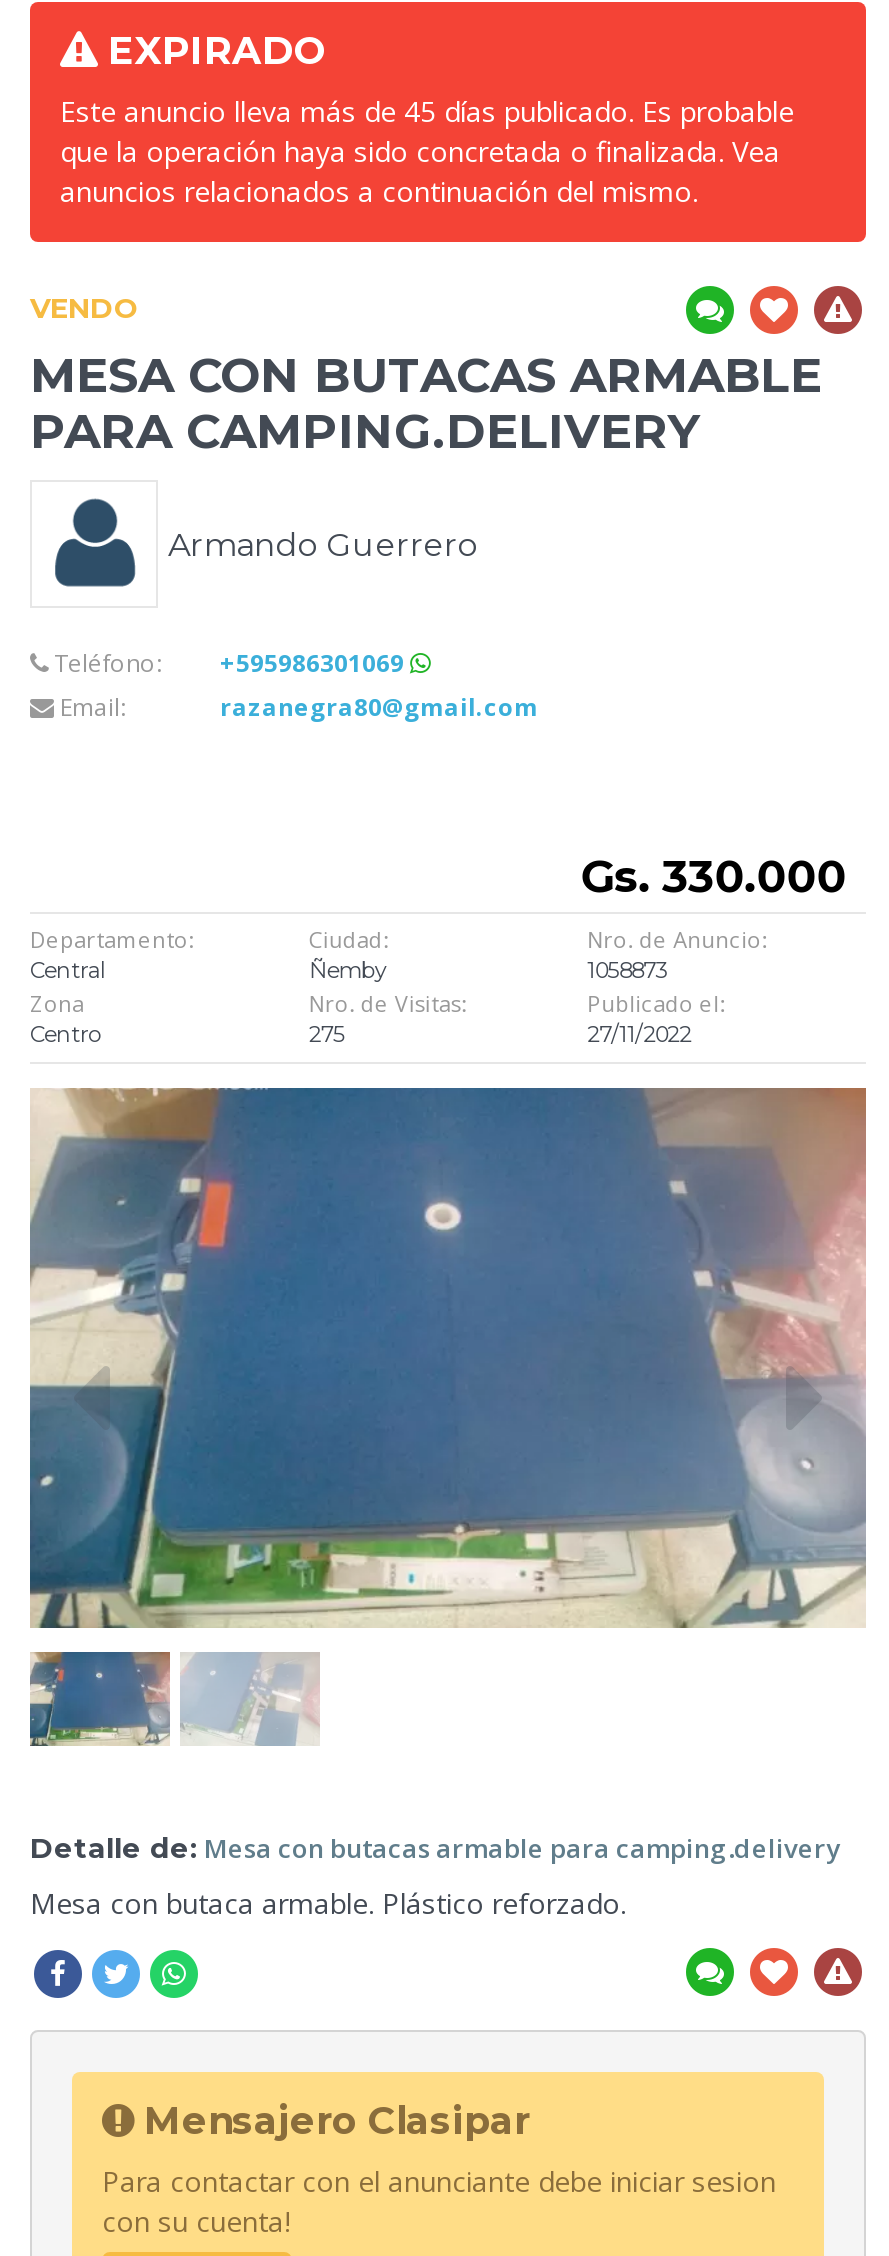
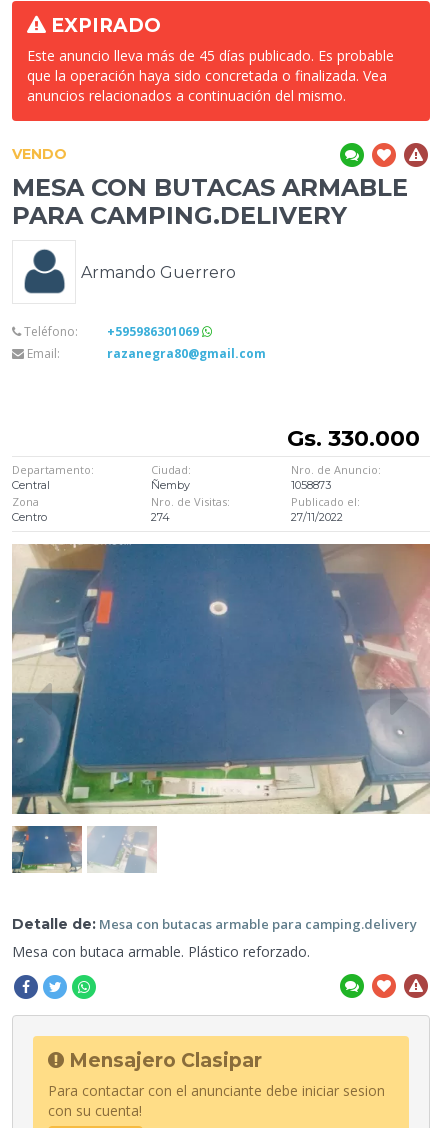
- 275
+ 274
